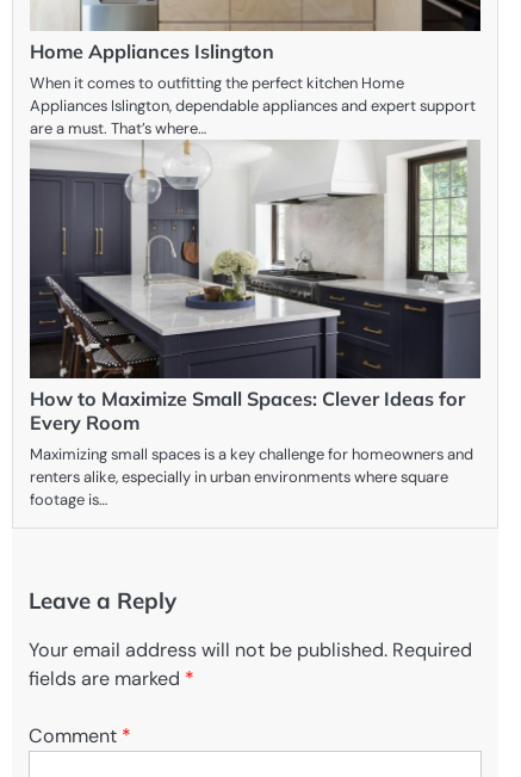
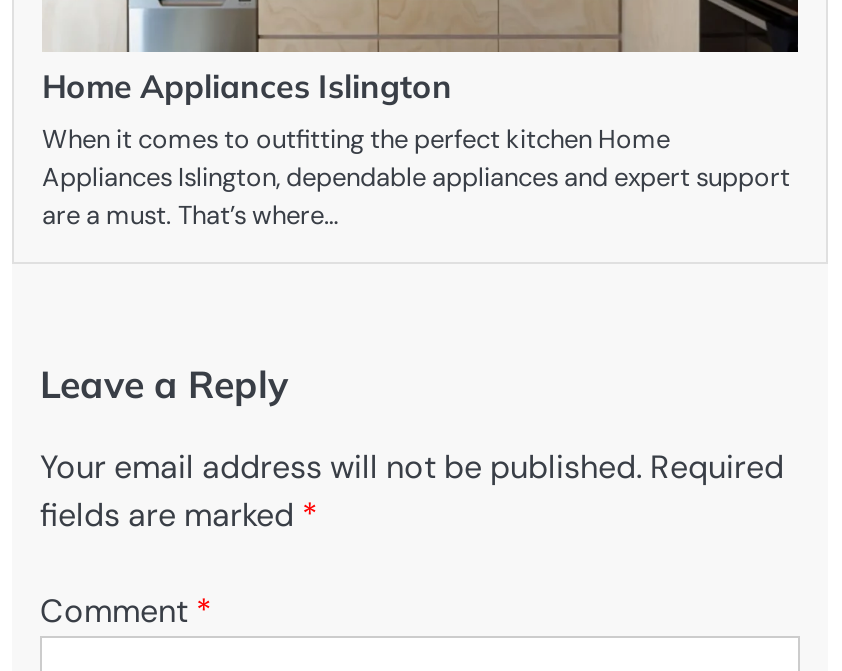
- [image]
- How to Maximize Small Spaces: Clever Ideas for
- Every Room
- Maximizing small spaces is a key challenge for homeowners and
- renters alike, especially in urban environments where square
- footage is…
